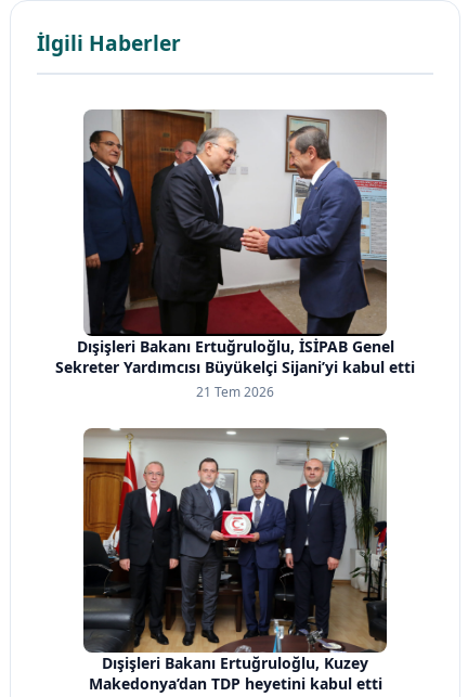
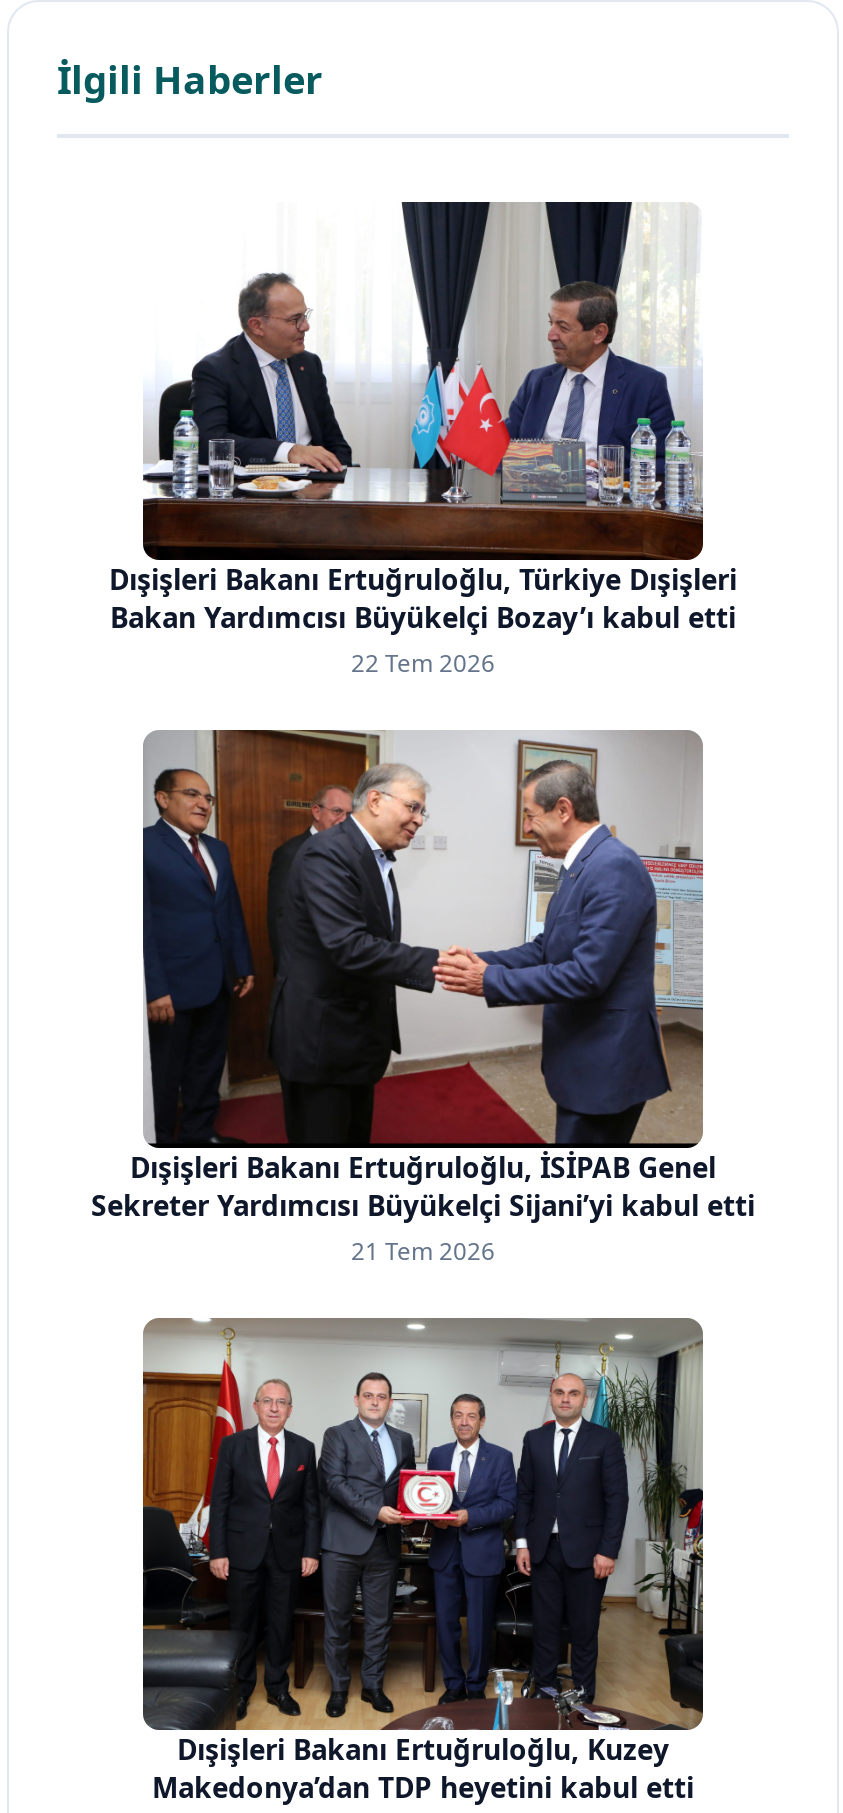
+ [image]
+ Dışişleri Bakanı Ertuğruloğlu, Türkiye Dışişleri
+ Bakan Yardımcısı Büyükelçi Bozay’ı kabul etti
+ 22 Tem 2026
